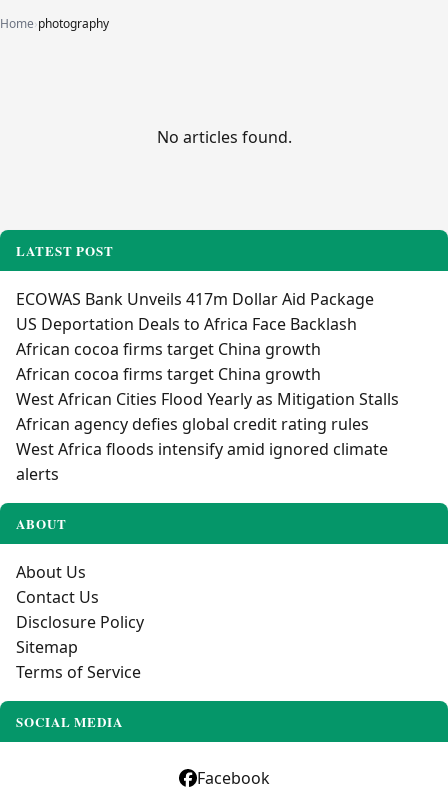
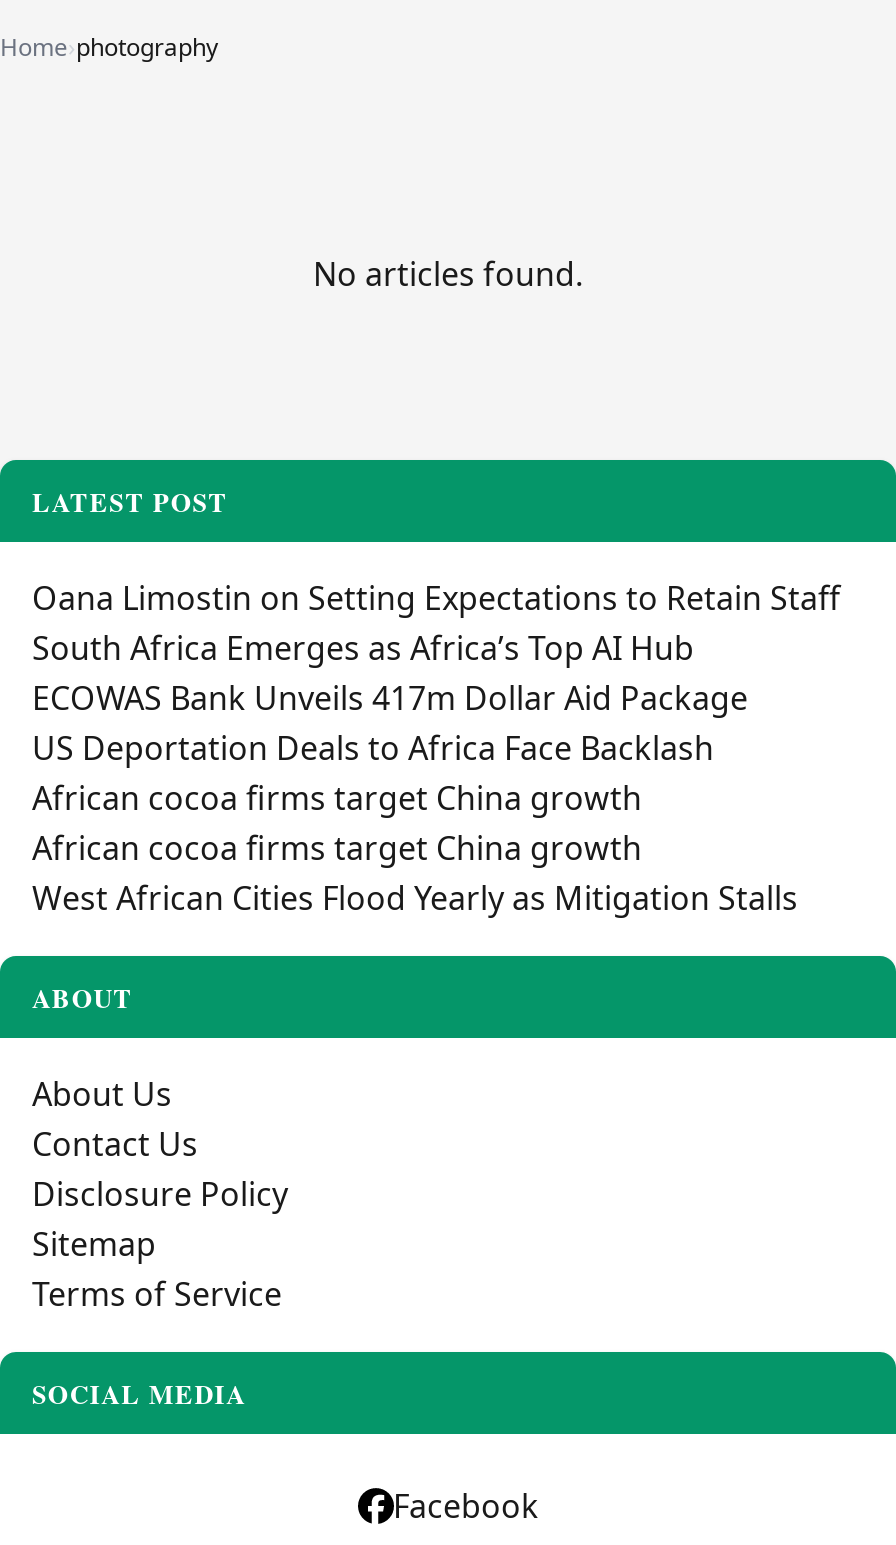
+ Oana Limostin on Setting Expectations to Retain Staff
+ South Africa Emerges as Africa’s Top AI Hub

moved down: ECOWAS Bank Unveils 417m Dollar Aid Package | US Deportation Deals to Africa Face Backlash | African cocoa firms target China growth | African cocoa firms target China growth | West African Cities Flood Yearly as Mitigation Stalls

- African agency defies global credit rating rules
- West Africa floods intensify amid ignored climate
- alerts
